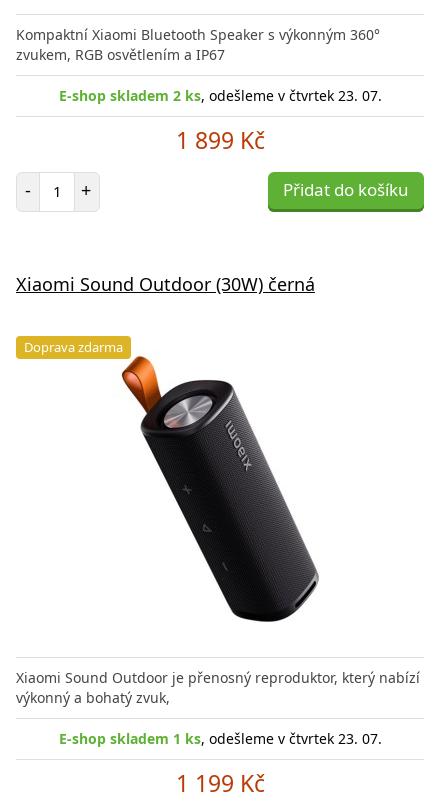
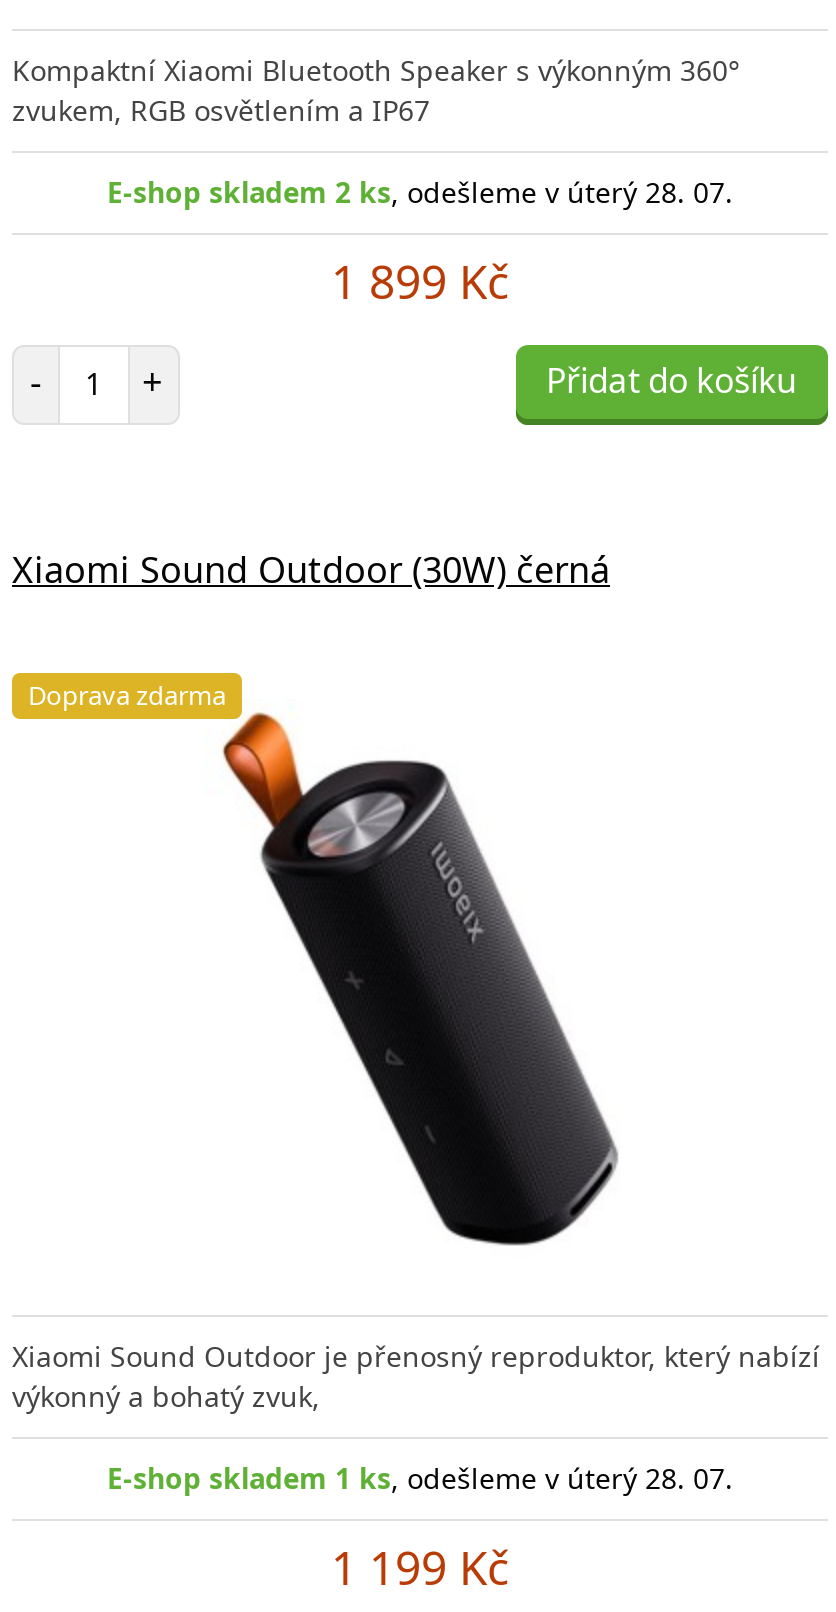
- E-shop skladem 2 ks, odešleme v čtvrtek 23. 07.
+ E-shop skladem 2 ks, odešleme v úterý 28. 07.

- E-shop skladem 1 ks, odešleme v čtvrtek 23. 07.
+ E-shop skladem 1 ks, odešleme v úterý 28. 07.
